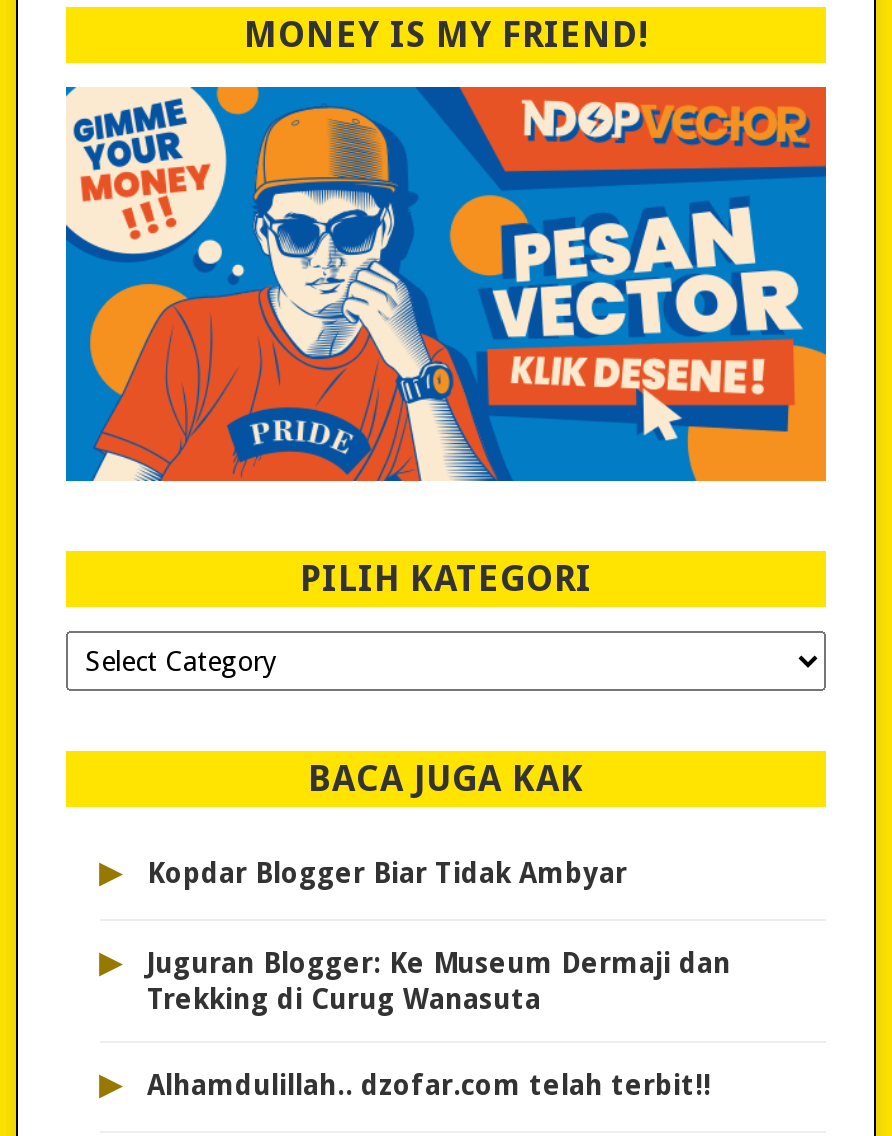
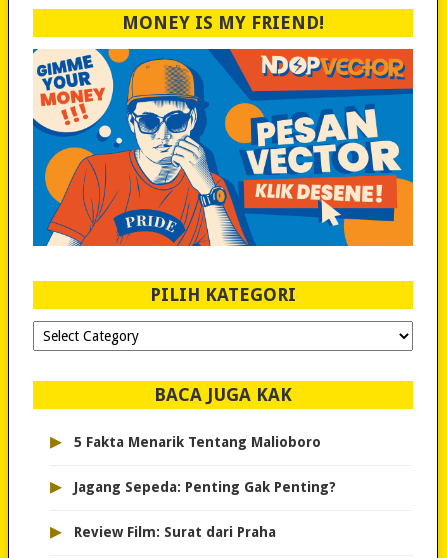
- Kopdar Blogger Biar Tidak Ambyar
+ 5 Fakta Menarik Tentang Malioboro

- Juguran Blogger: Ke Museum Dermaji dan
- Trekking di Curug Wanasuta
+ Jagang Sepeda: Penting Gak Penting?

- Alhamdulillah.. dzofar.com telah terbit!!
+ Review Film: Surat dari Praha
